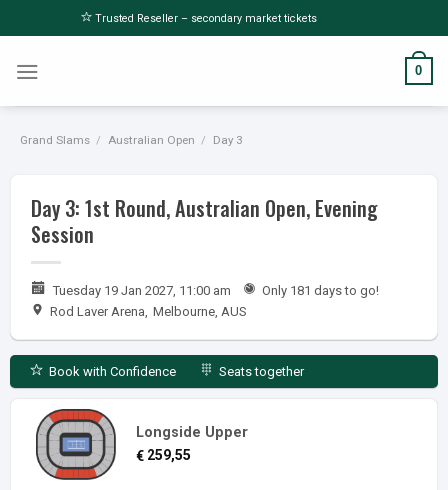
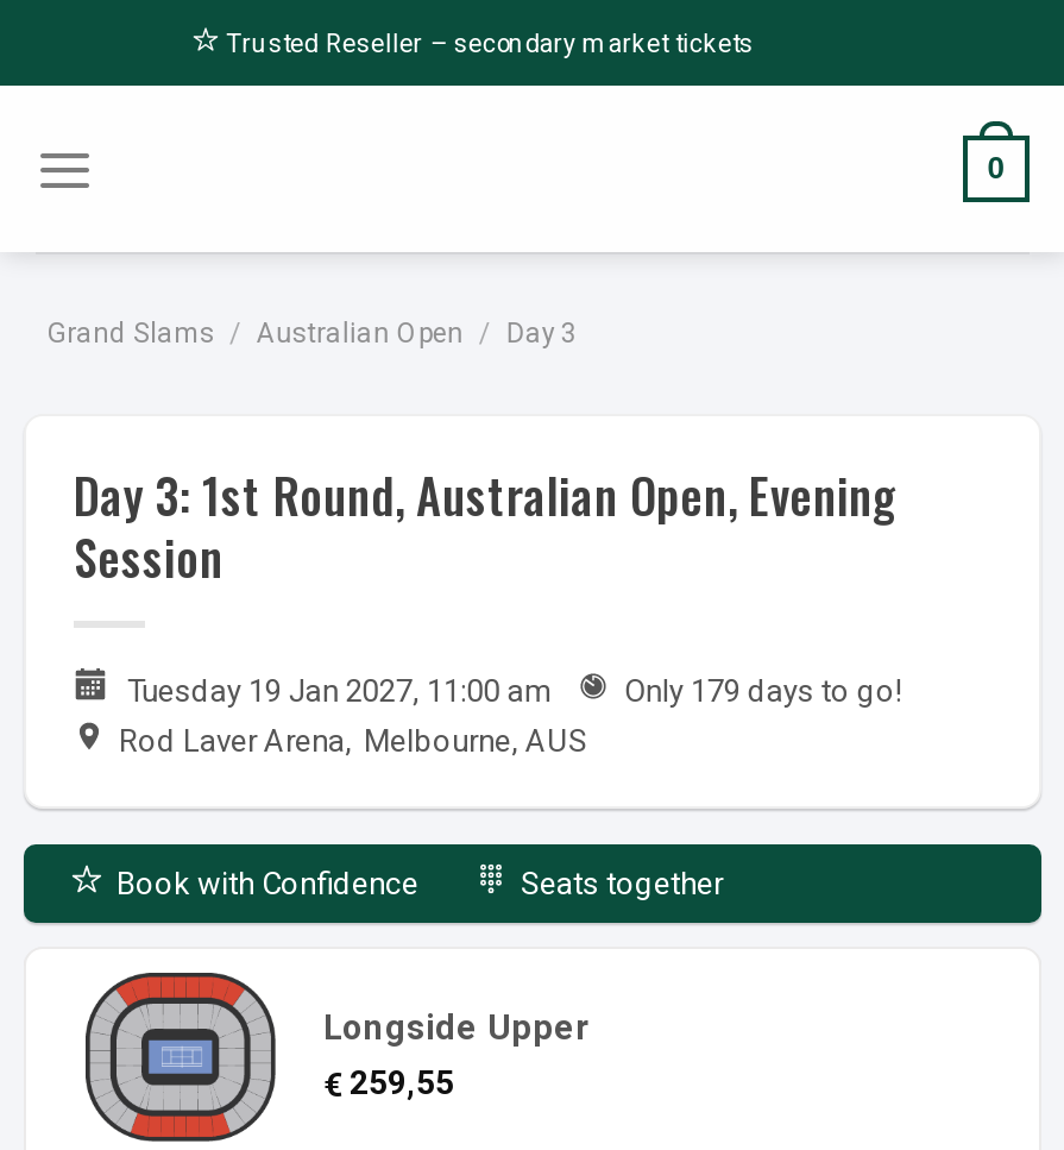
- Only 181 days to go!
+ Only 179 days to go!
